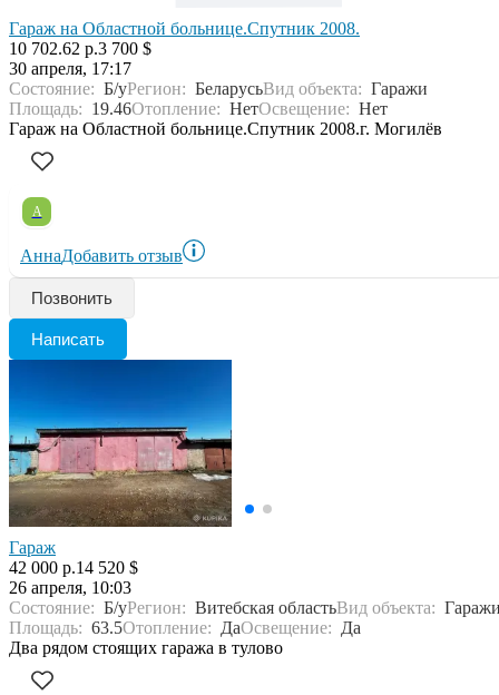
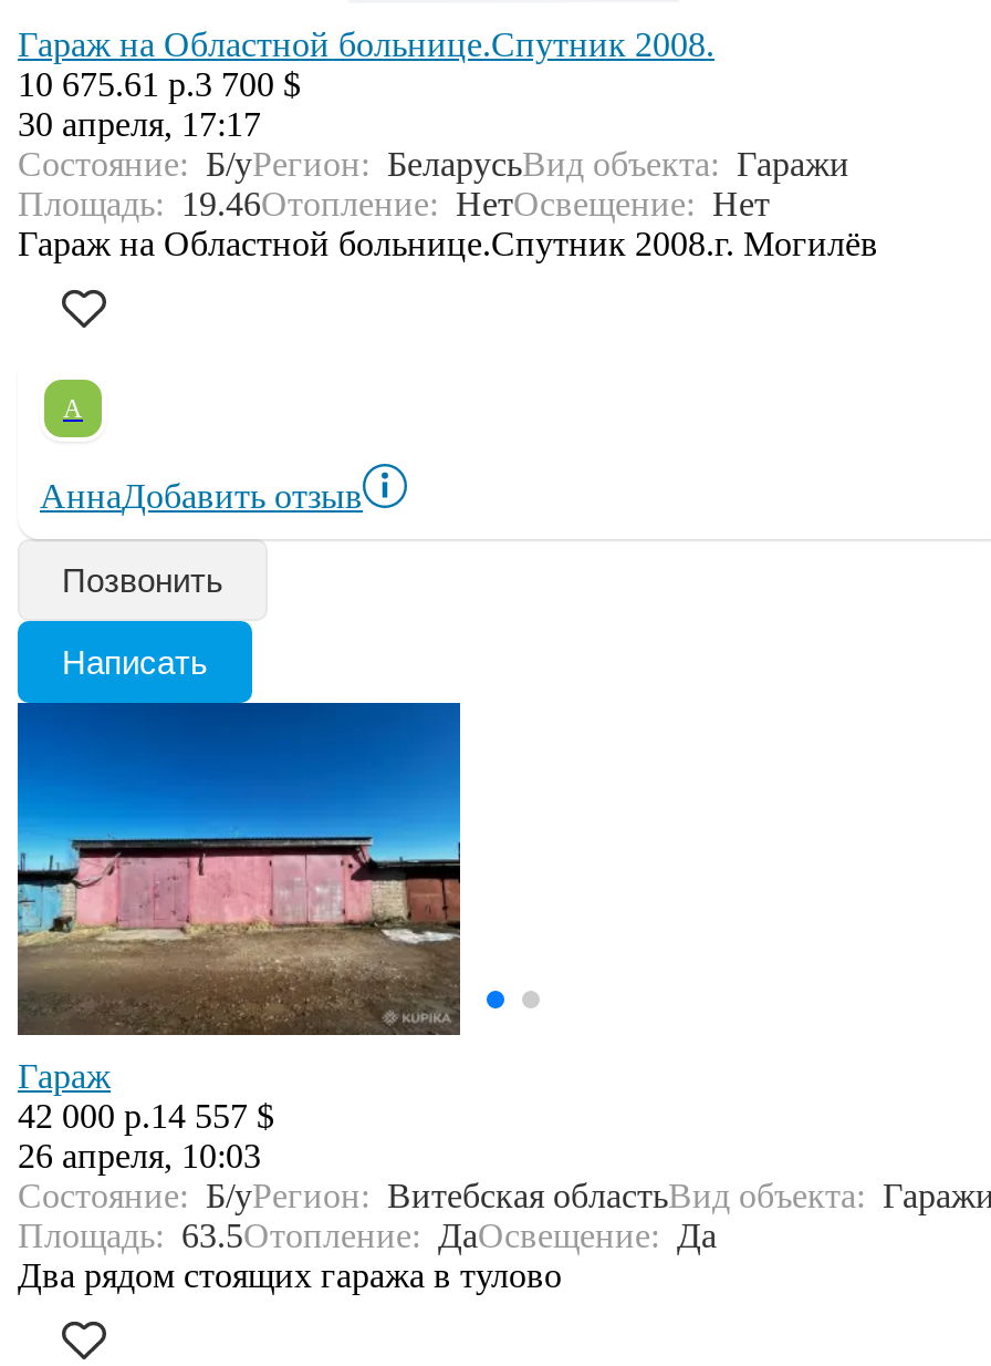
- 10 702.62 р.3 700 $
+ 10 675.61 р.3 700 $

- 42 000 р.14 520 $
+ 42 000 р.14 557 $
